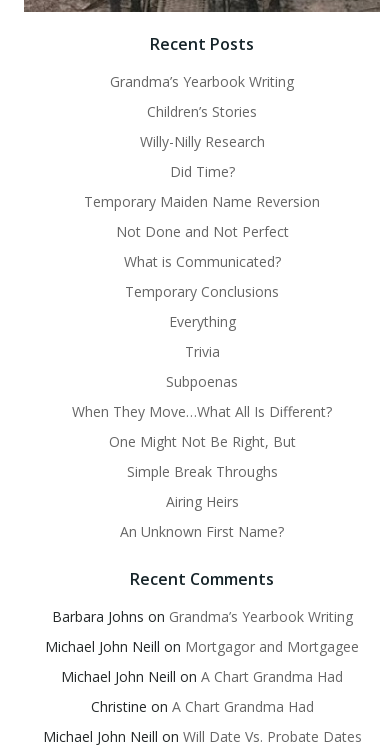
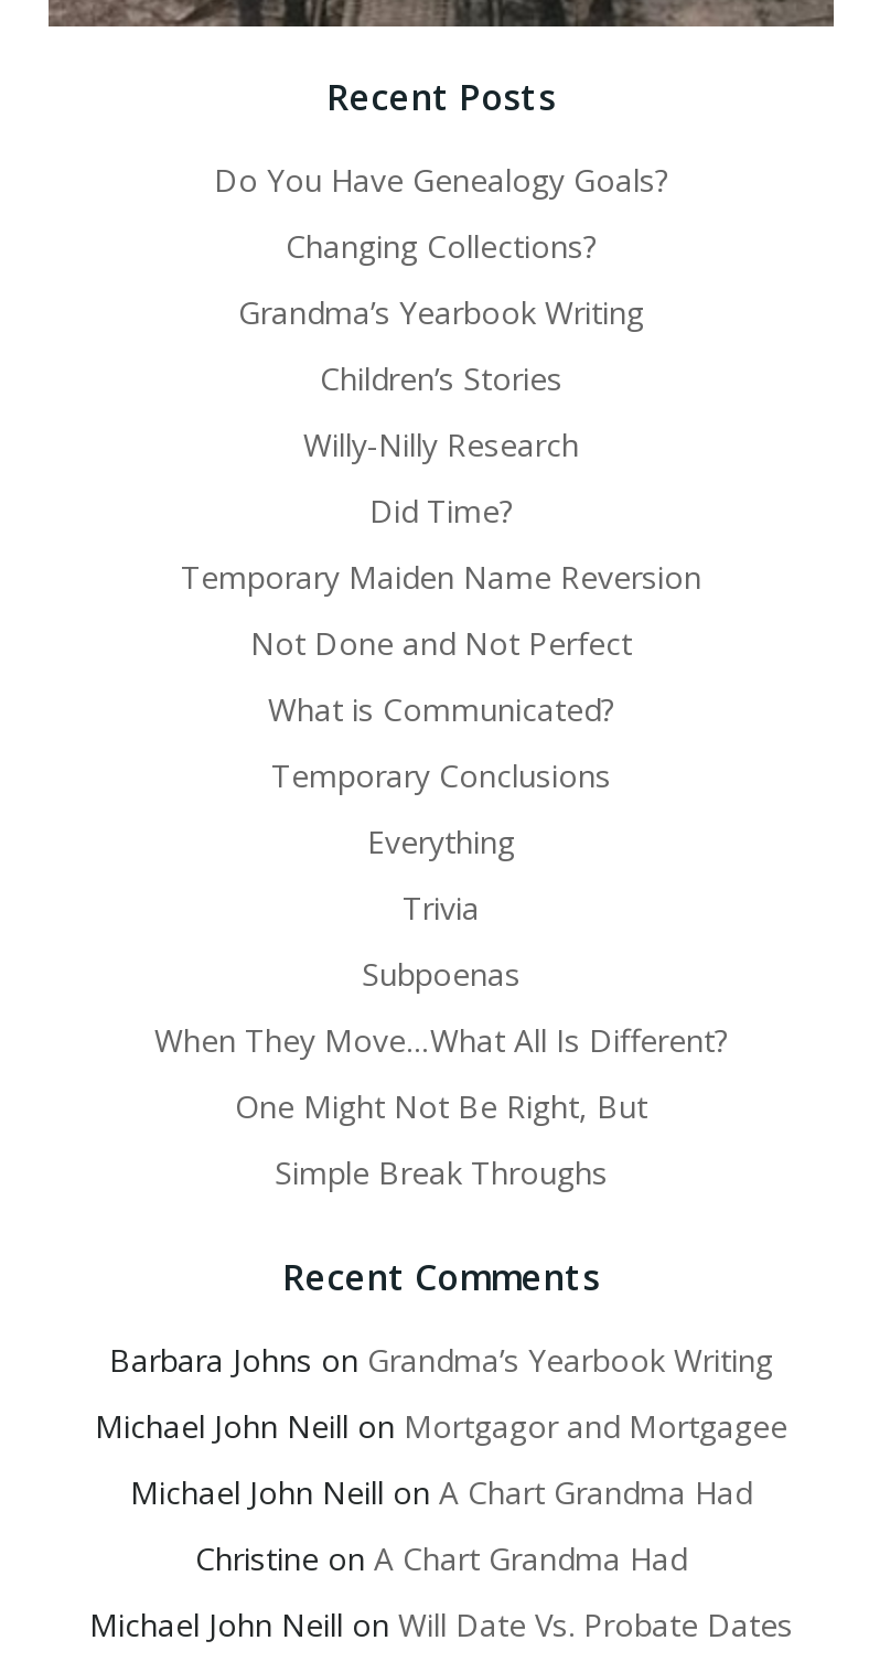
+ Do You Have Genealogy Goals?
+ Changing Collections?

moved down: Grandma’s Yearbook Writing | Children’s Stories | Willy-Nilly Research | ... | One Might Not Be Right, But | Simple Break Throughs

- Airing Heirs
- An Unknown First Name?
